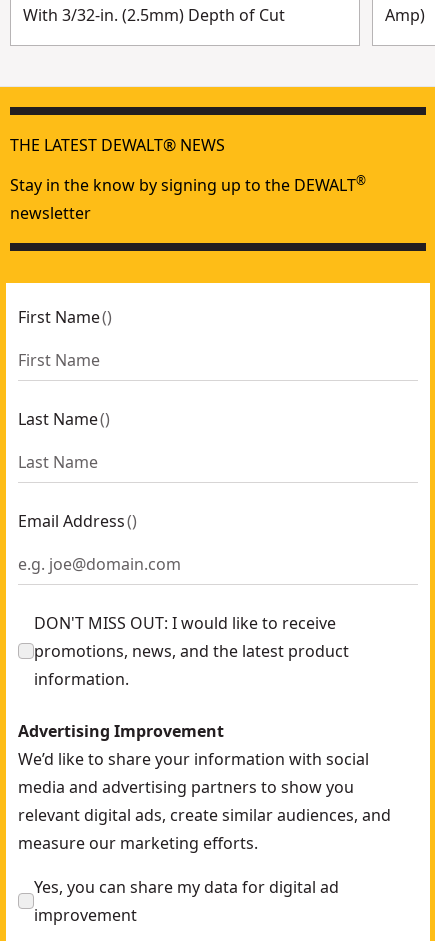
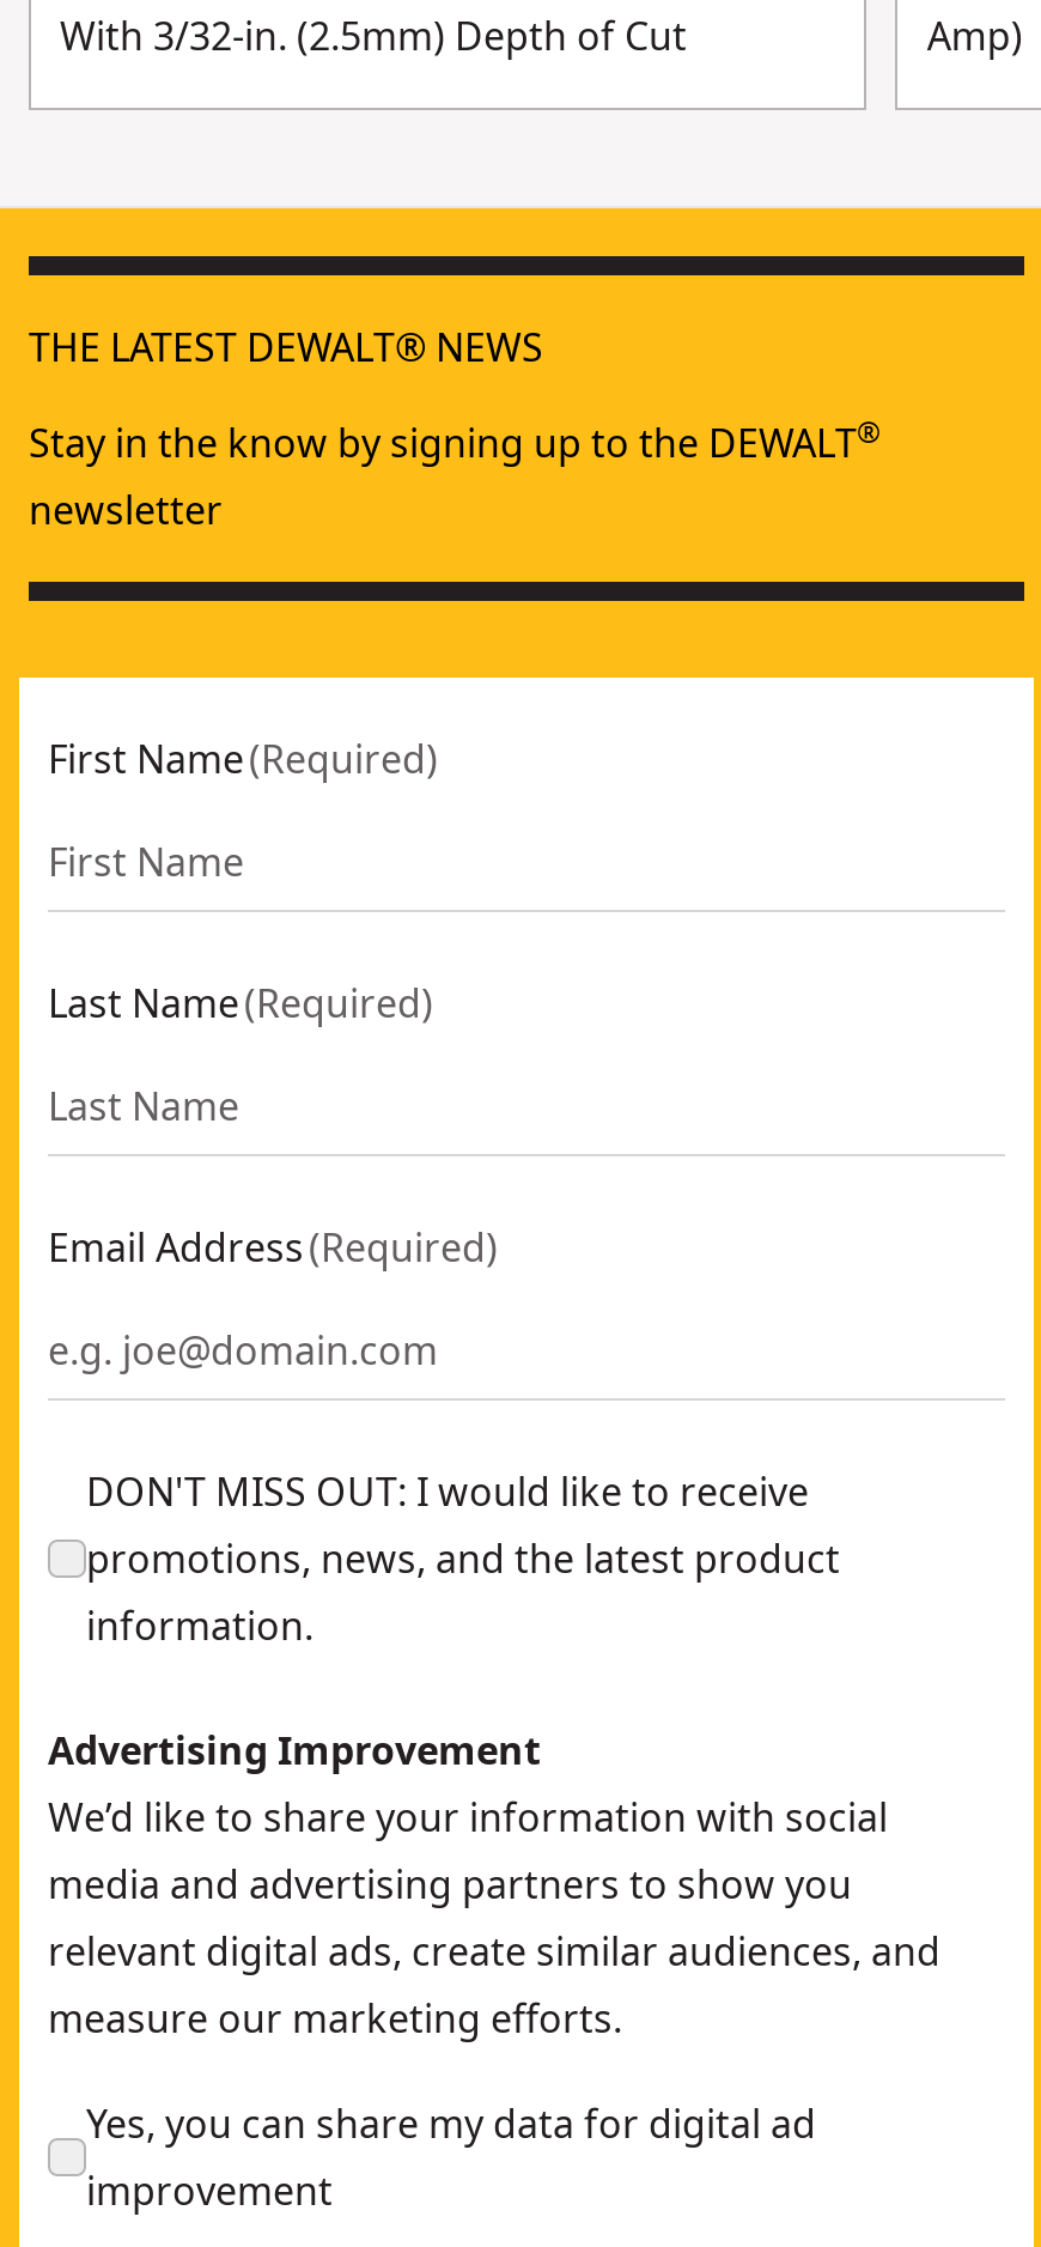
- First Name ()
+ First Name (Required)

- Last Name ()
+ Last Name (Required)

- Email Address ()
+ Email Address (Required)
